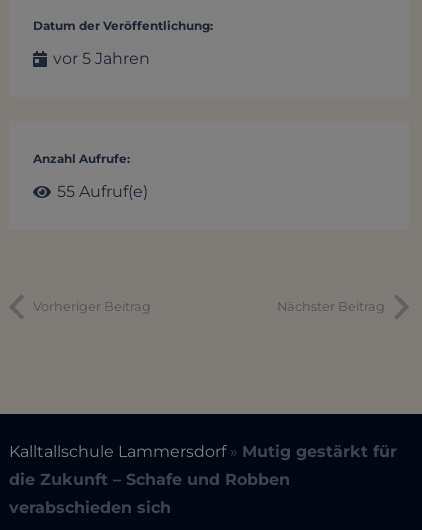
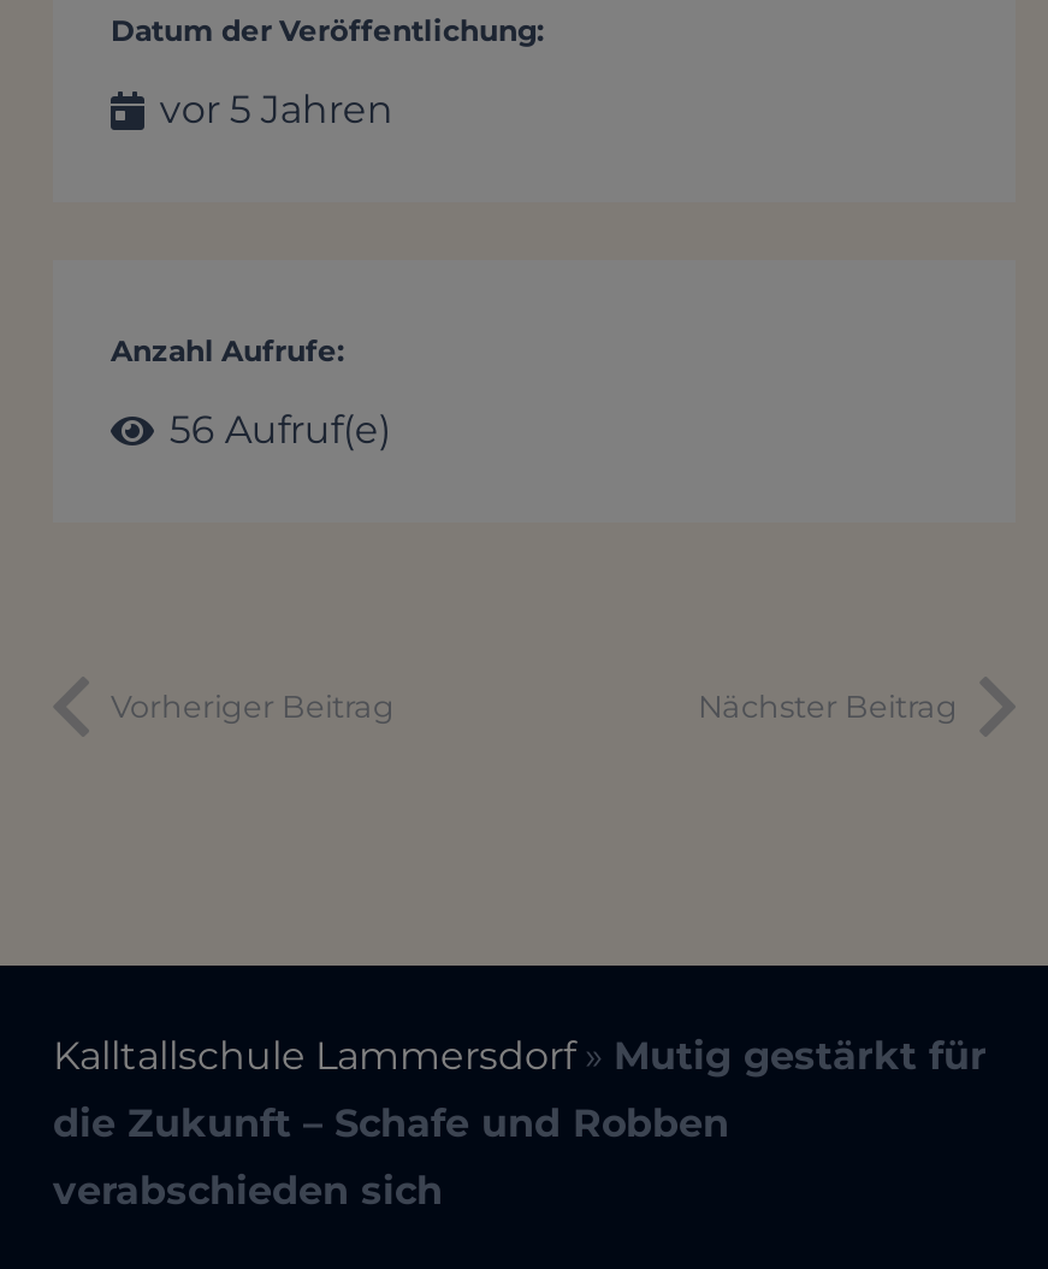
- 55 Aufruf(e)
+ 56 Aufruf(e)
